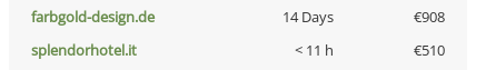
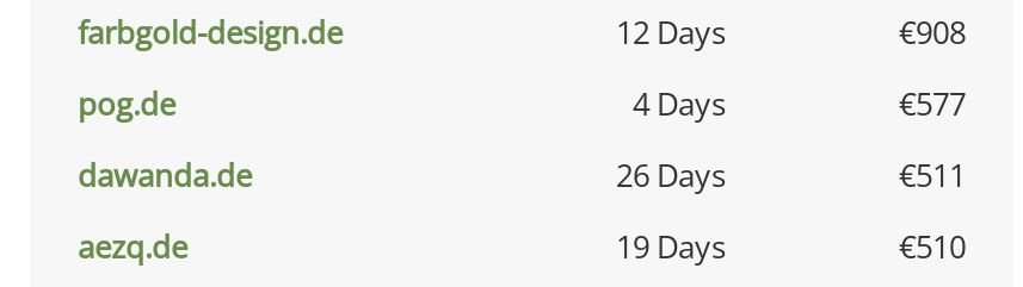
- 14 Days
+ 12 Days

- splendorhotel.it
- < 11 h
+ pog.de
+ 4 Days
+ €577
+ dawanda.de
+ 26 Days
+ €511
+ aezq.de
+ 19 Days
